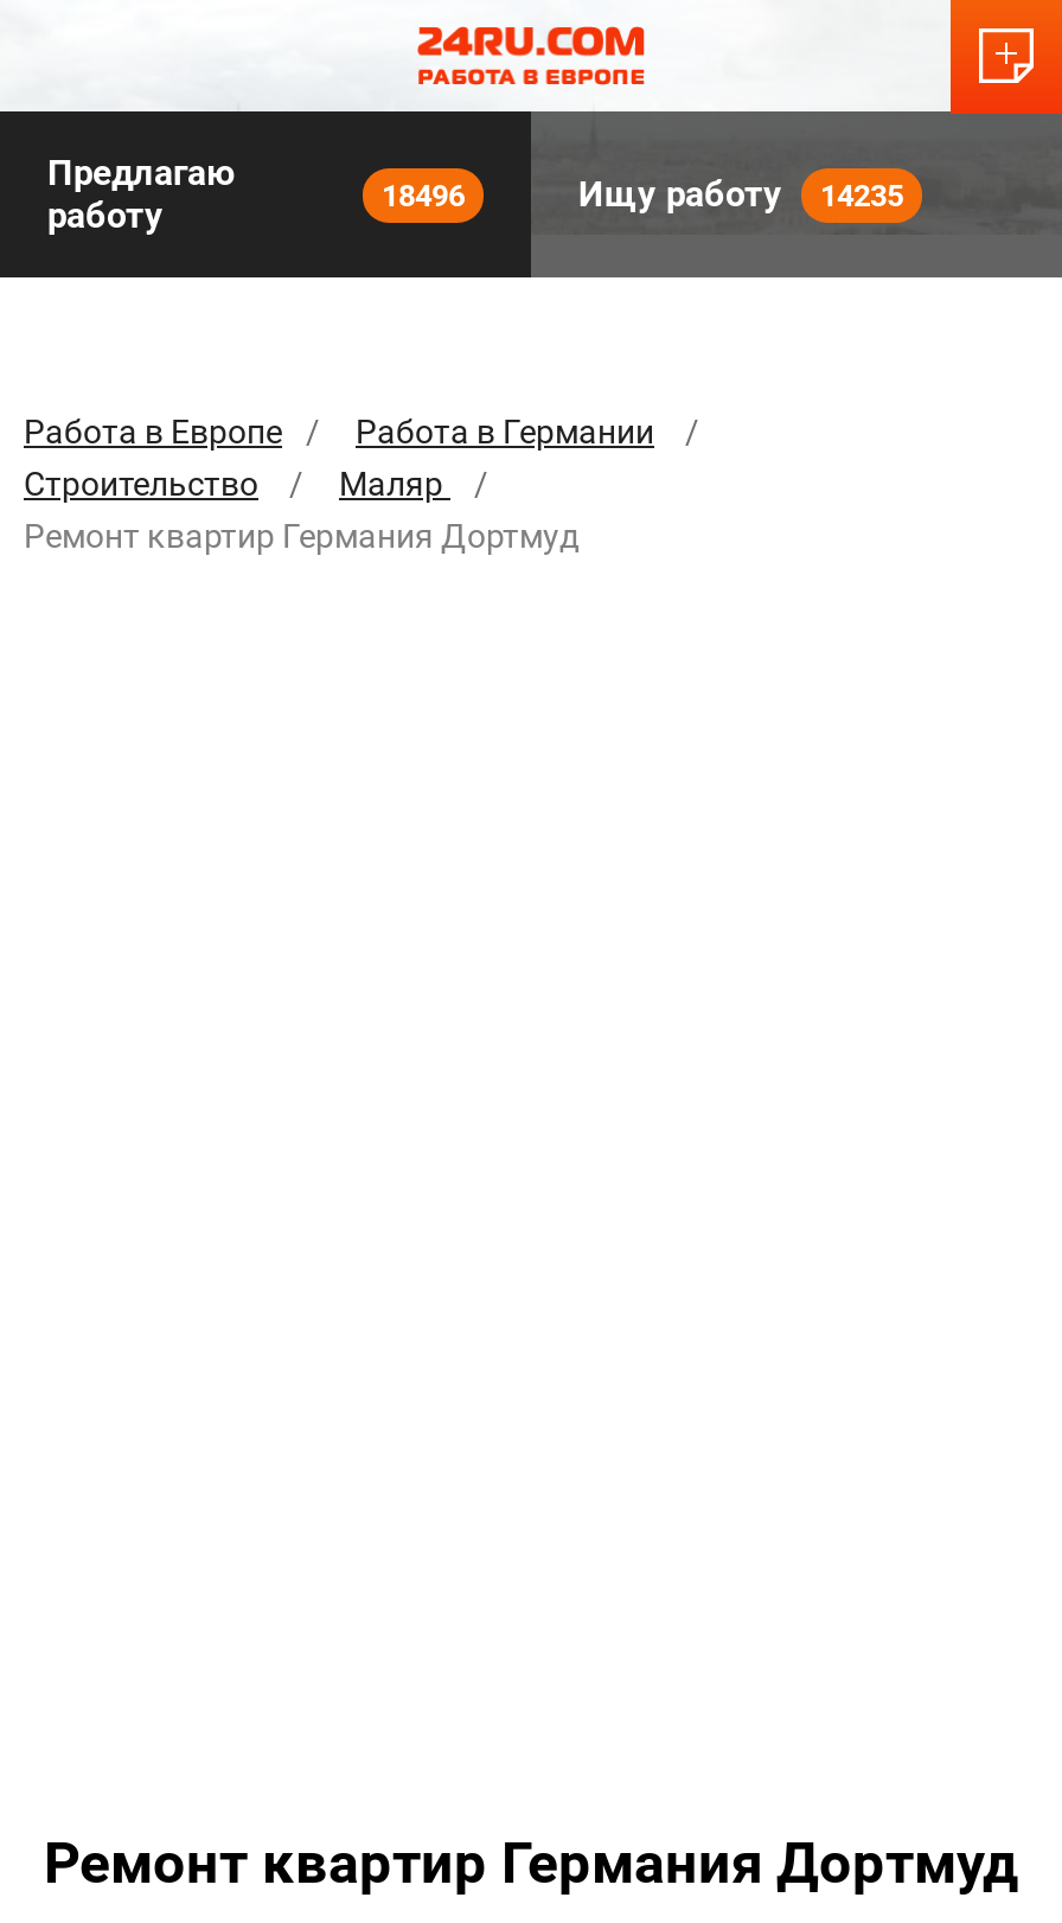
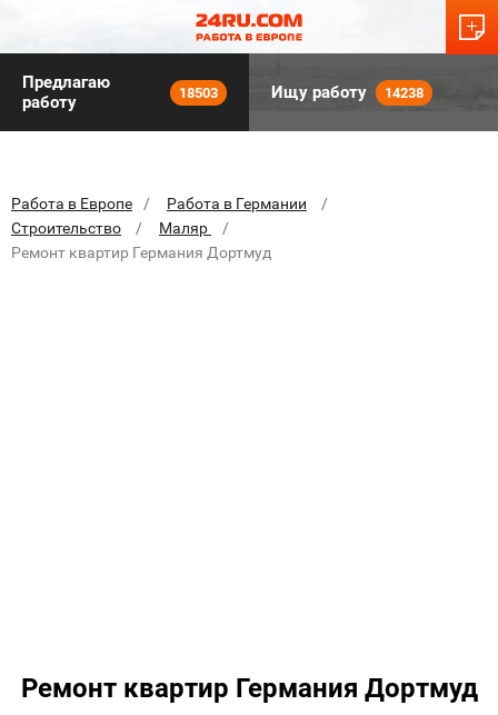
- 18496
+ 18503

- Ищу работу 14235
+ Ищу работу 14238
